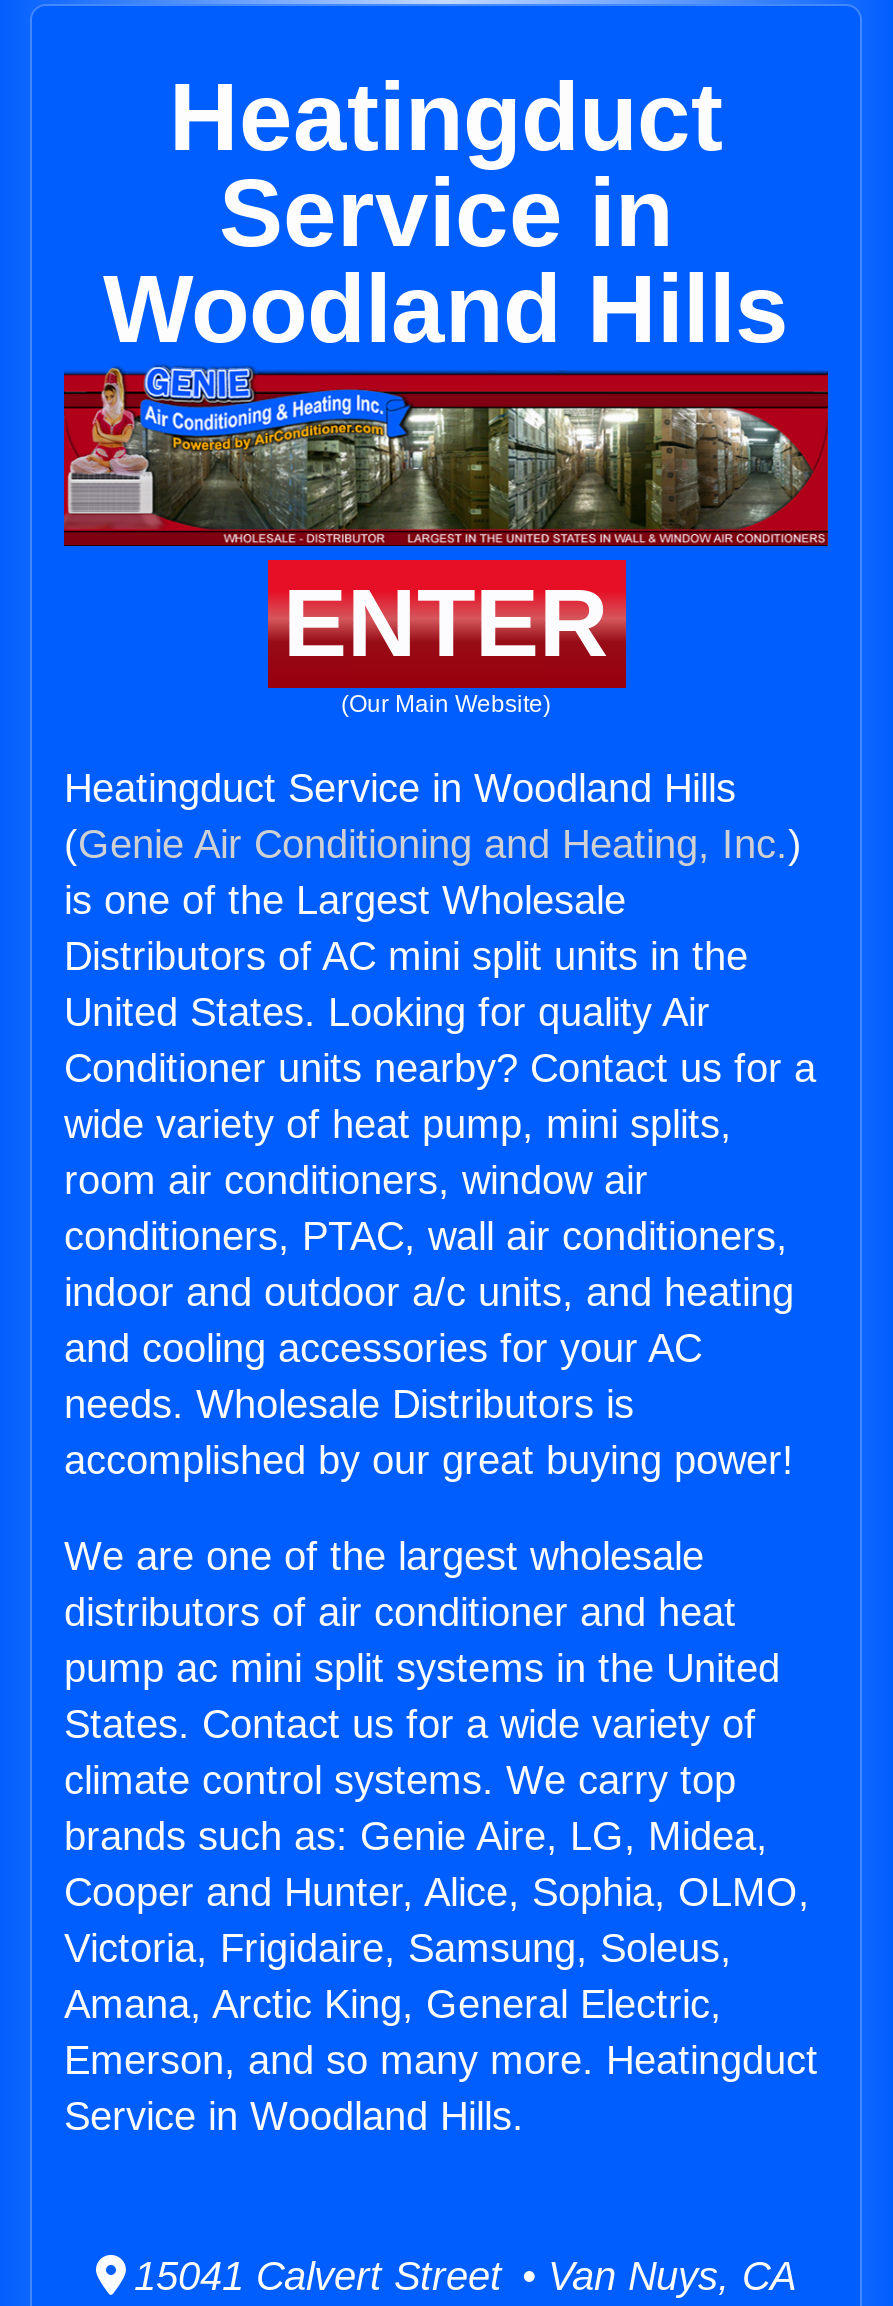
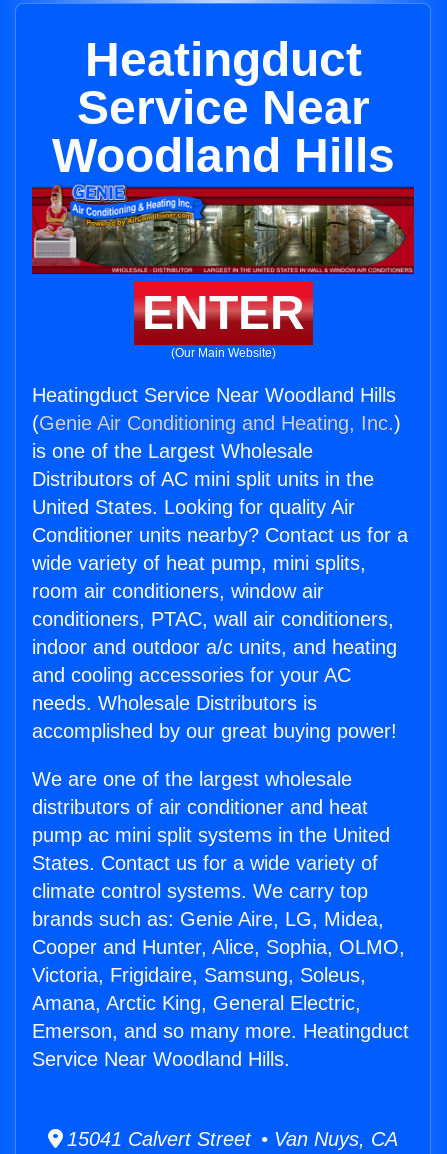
- Service in
+ Service Near

- Heatingduct Service in Woodland Hills
+ Heatingduct Service Near Woodland Hills

- Service in Woodland Hills.
+ Service Near Woodland Hills.
